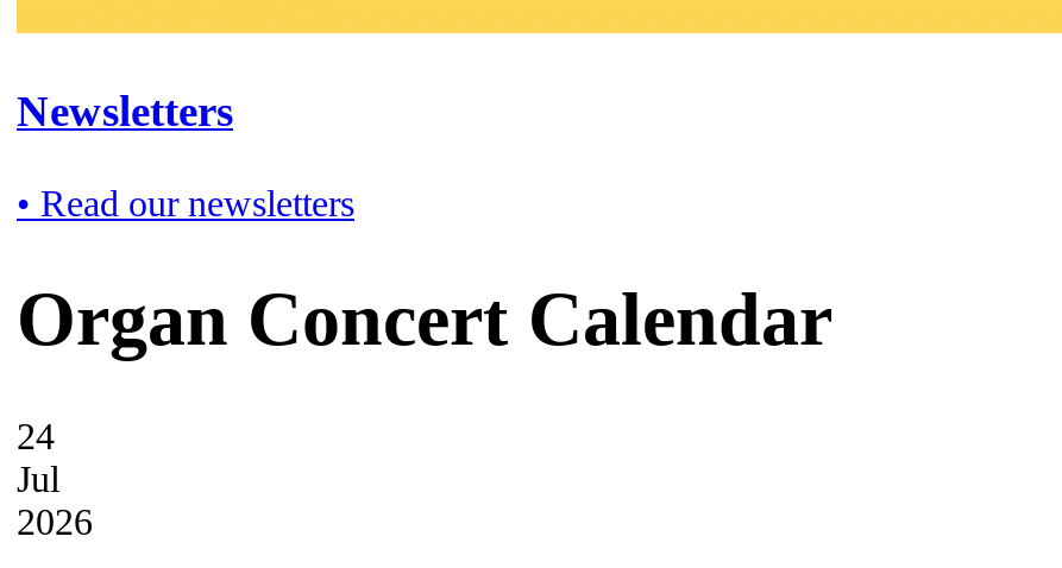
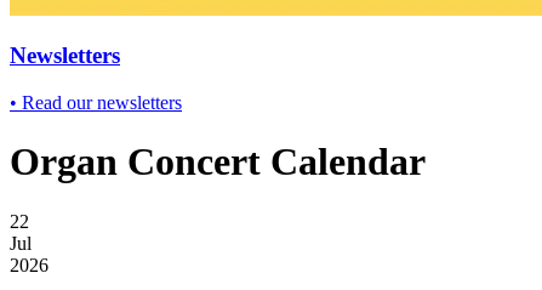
- 24
+ 22
